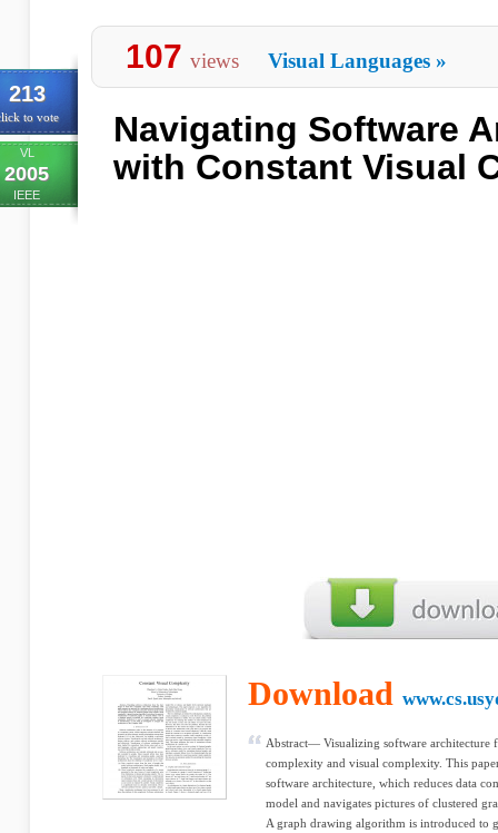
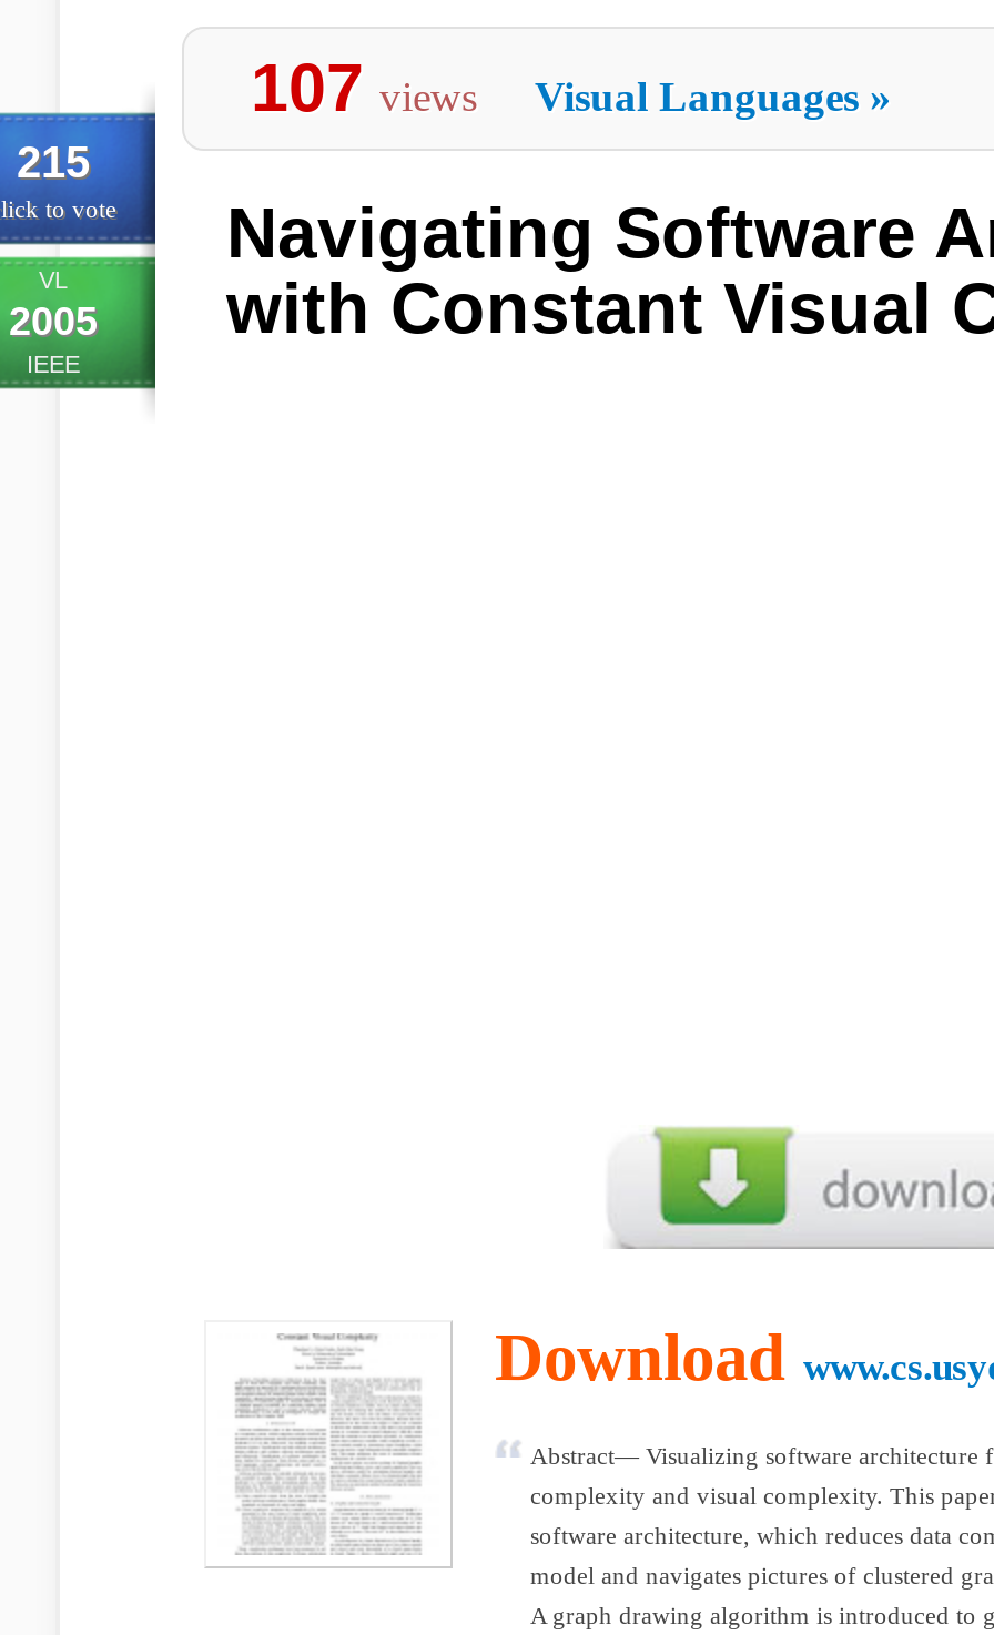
- 213
+ 215
